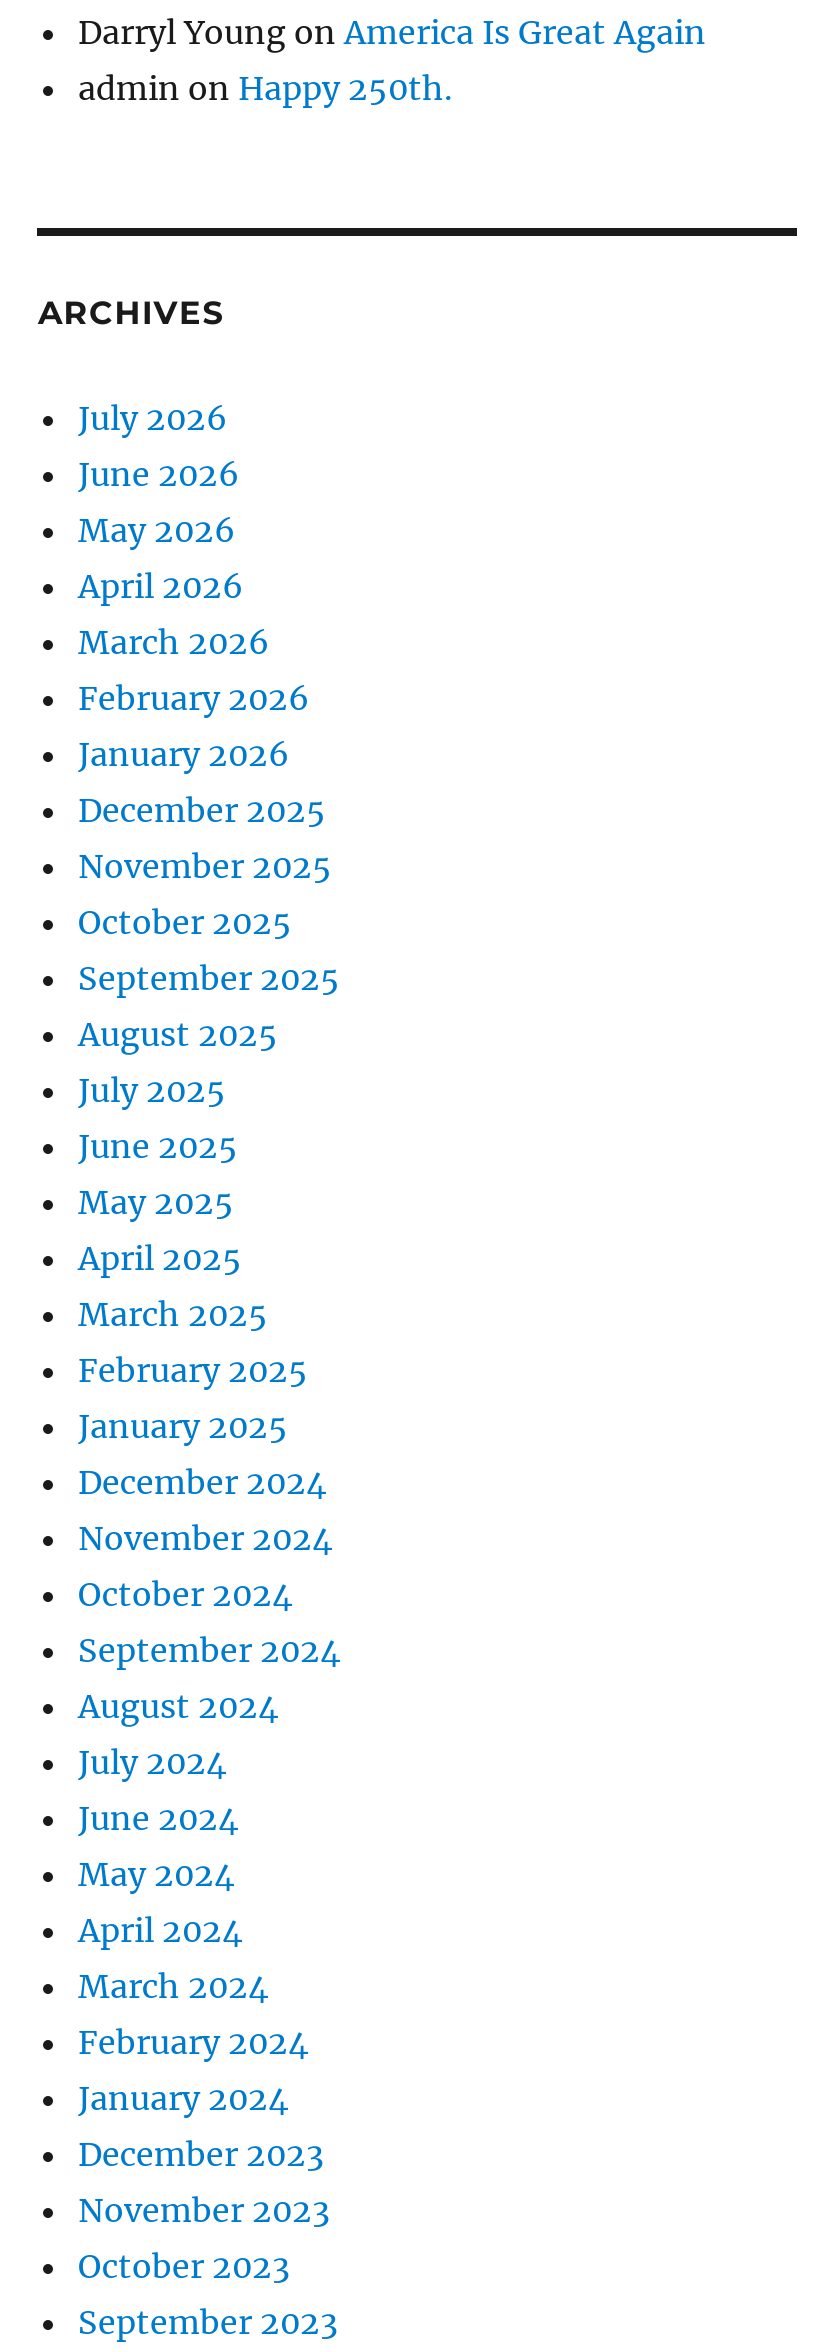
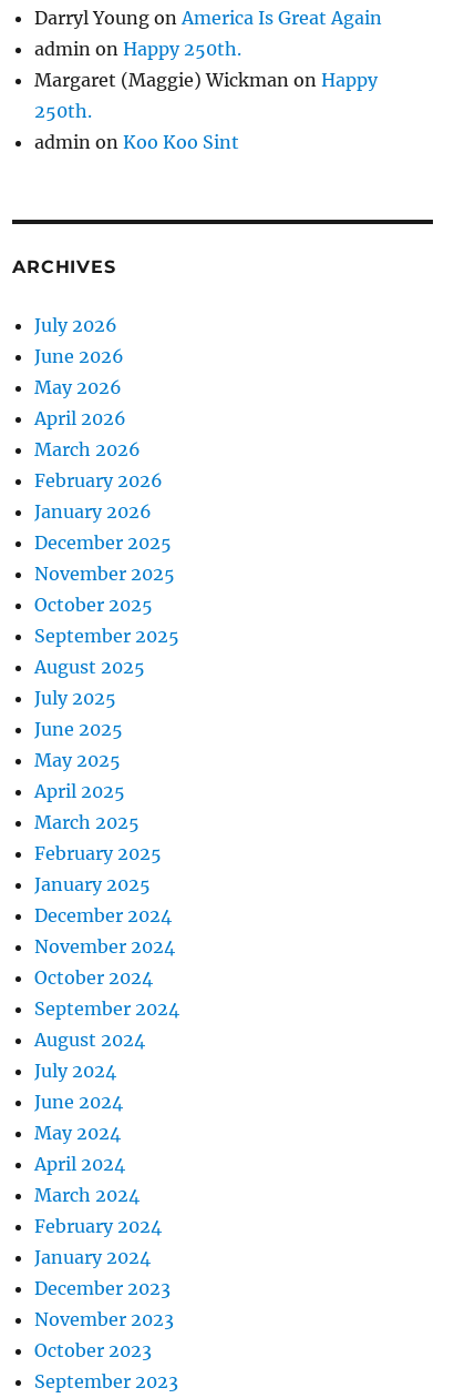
+ Margaret (Maggie) Wickman on Happy
+ 250th.
+ admin on Koo Koo Sint
